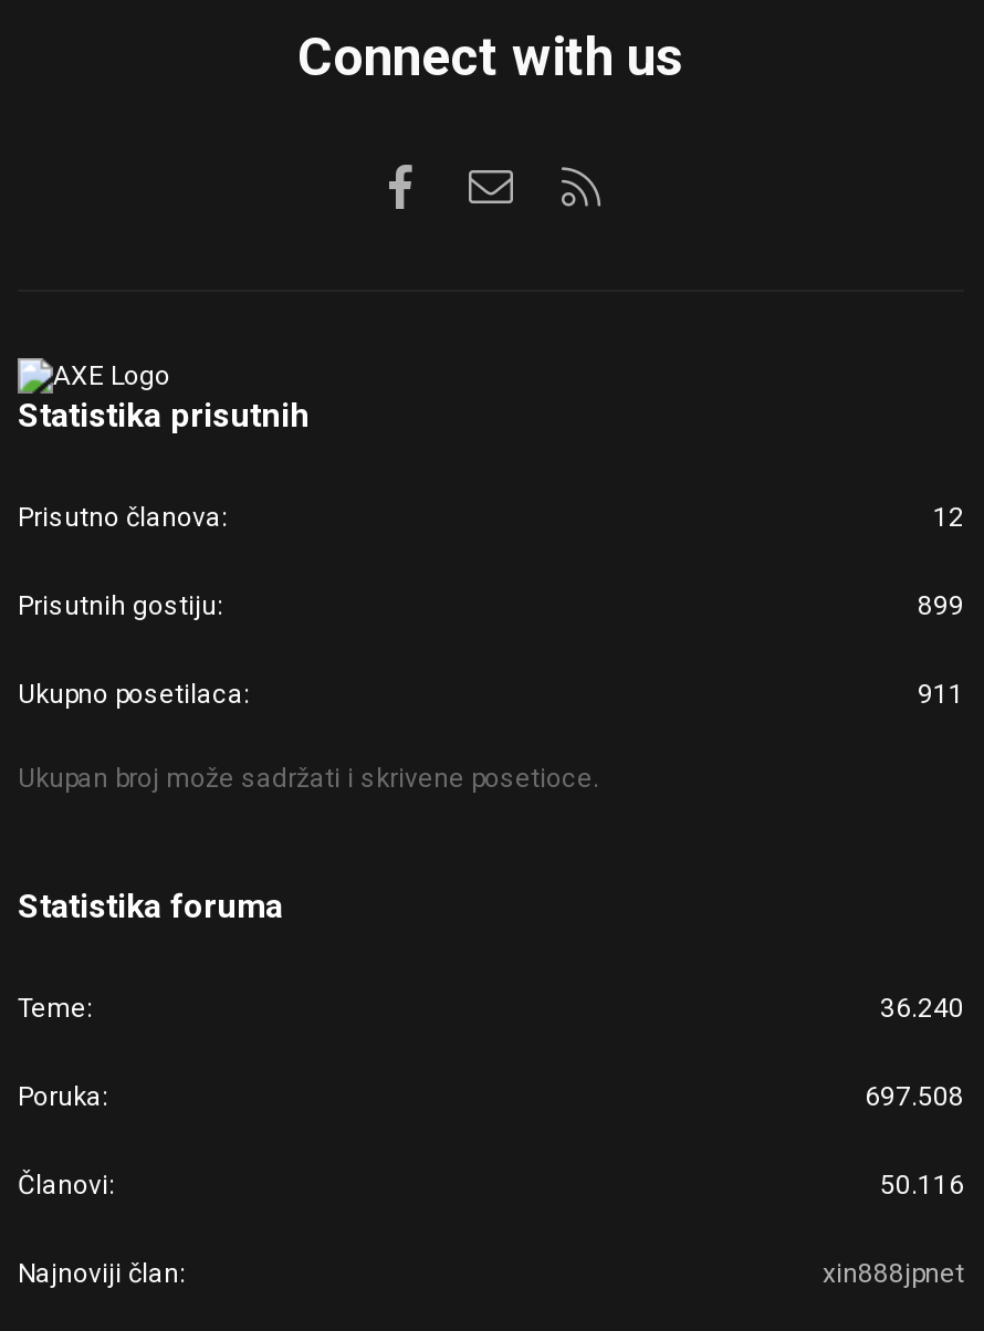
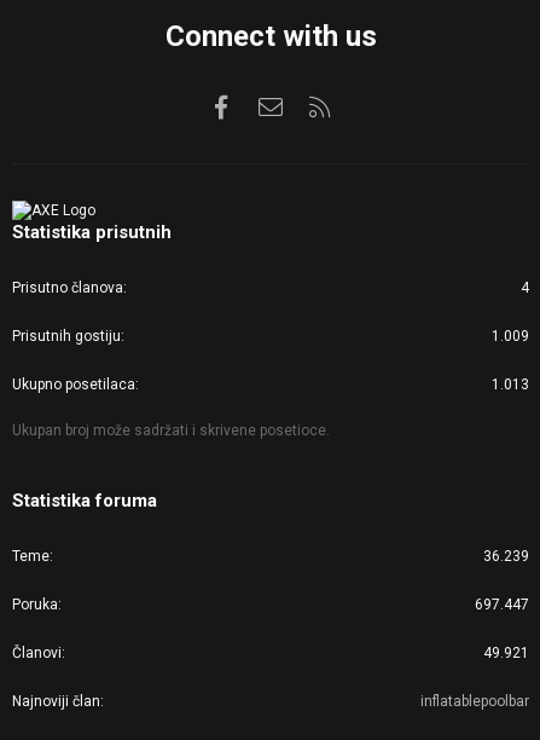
- 12
+ 4

- 899
+ 1.009

- 911
+ 1.013

- 36.240
+ 36.239

- 697.508
+ 697.447

- 50.116
+ 49.921

- xin888jpnet
+ inflatablepoolbar
